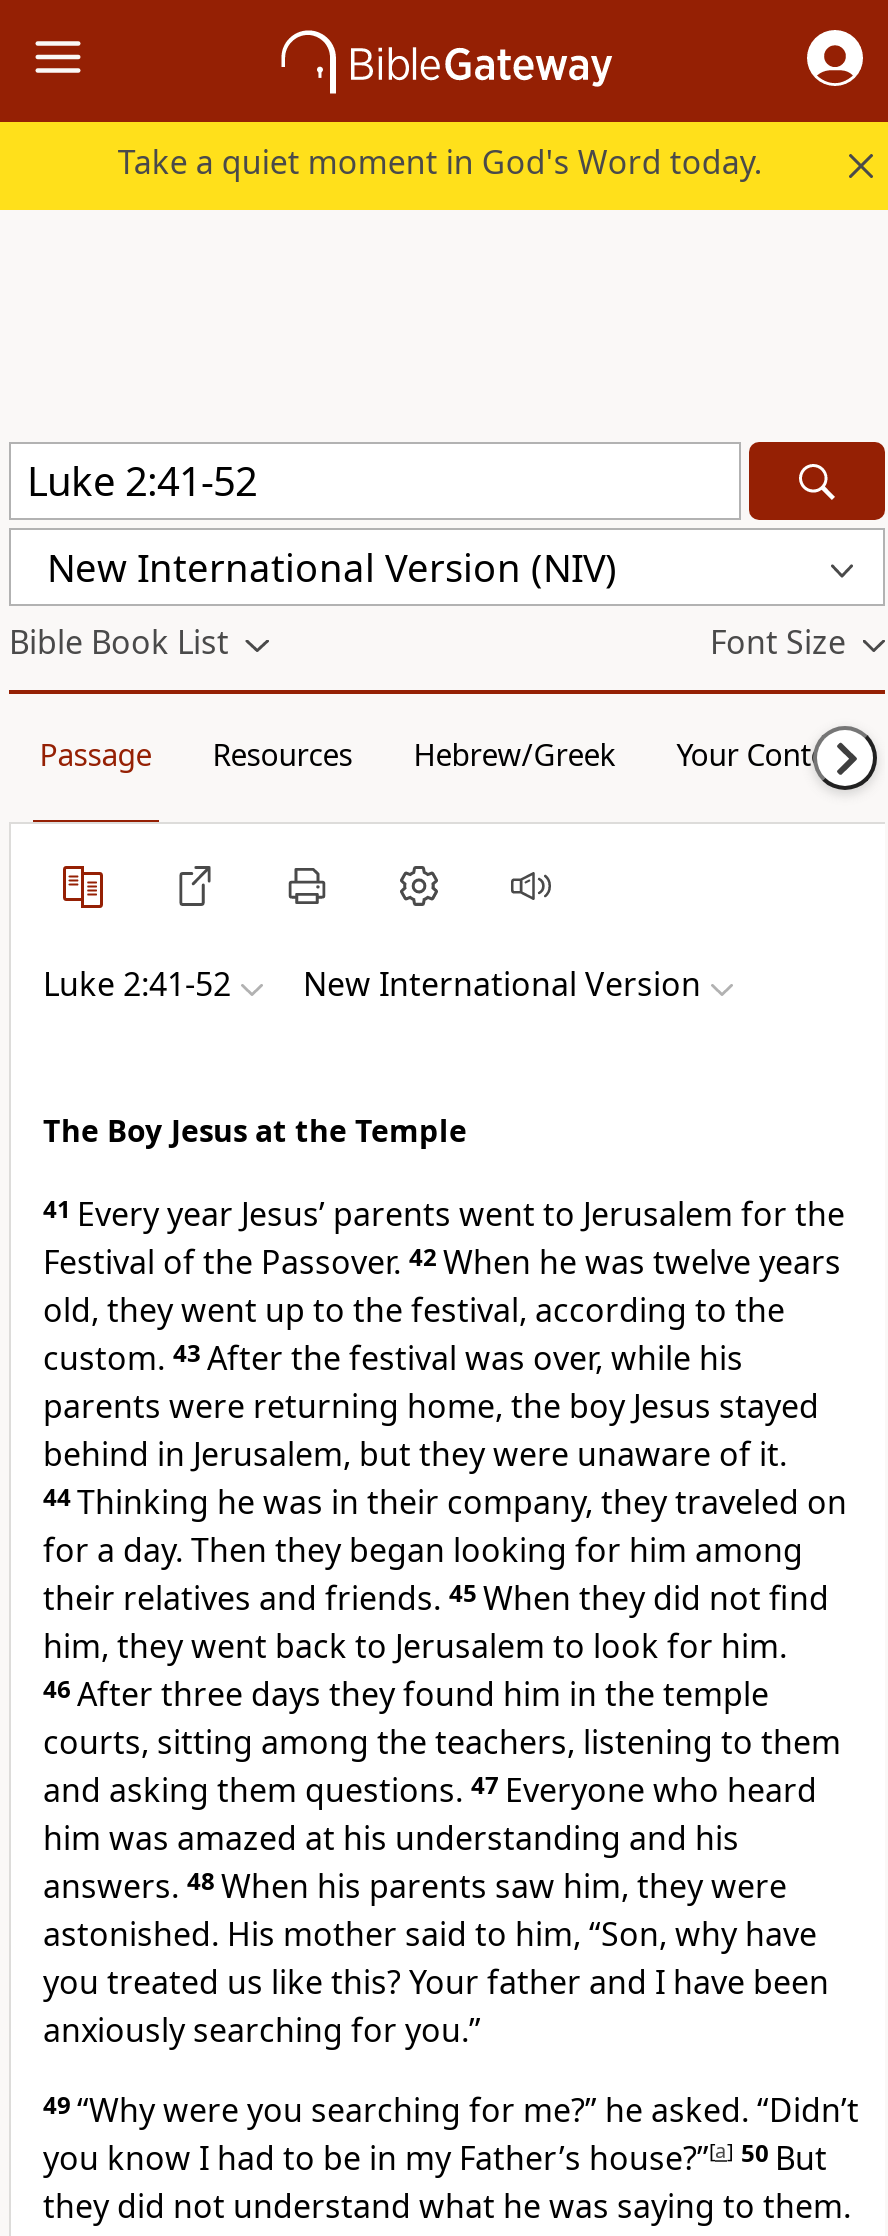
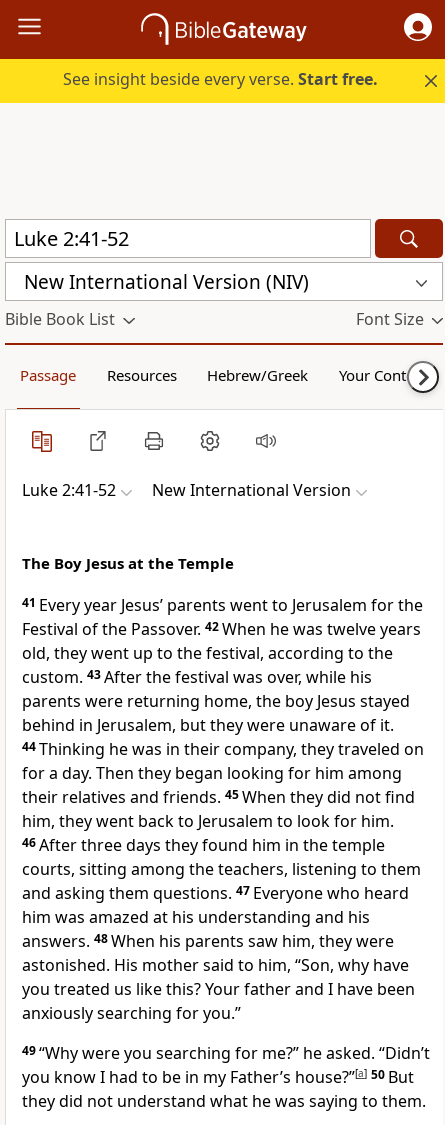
- Take a quiet moment in God's Word today.
+ See insight beside every verse. Start free.
